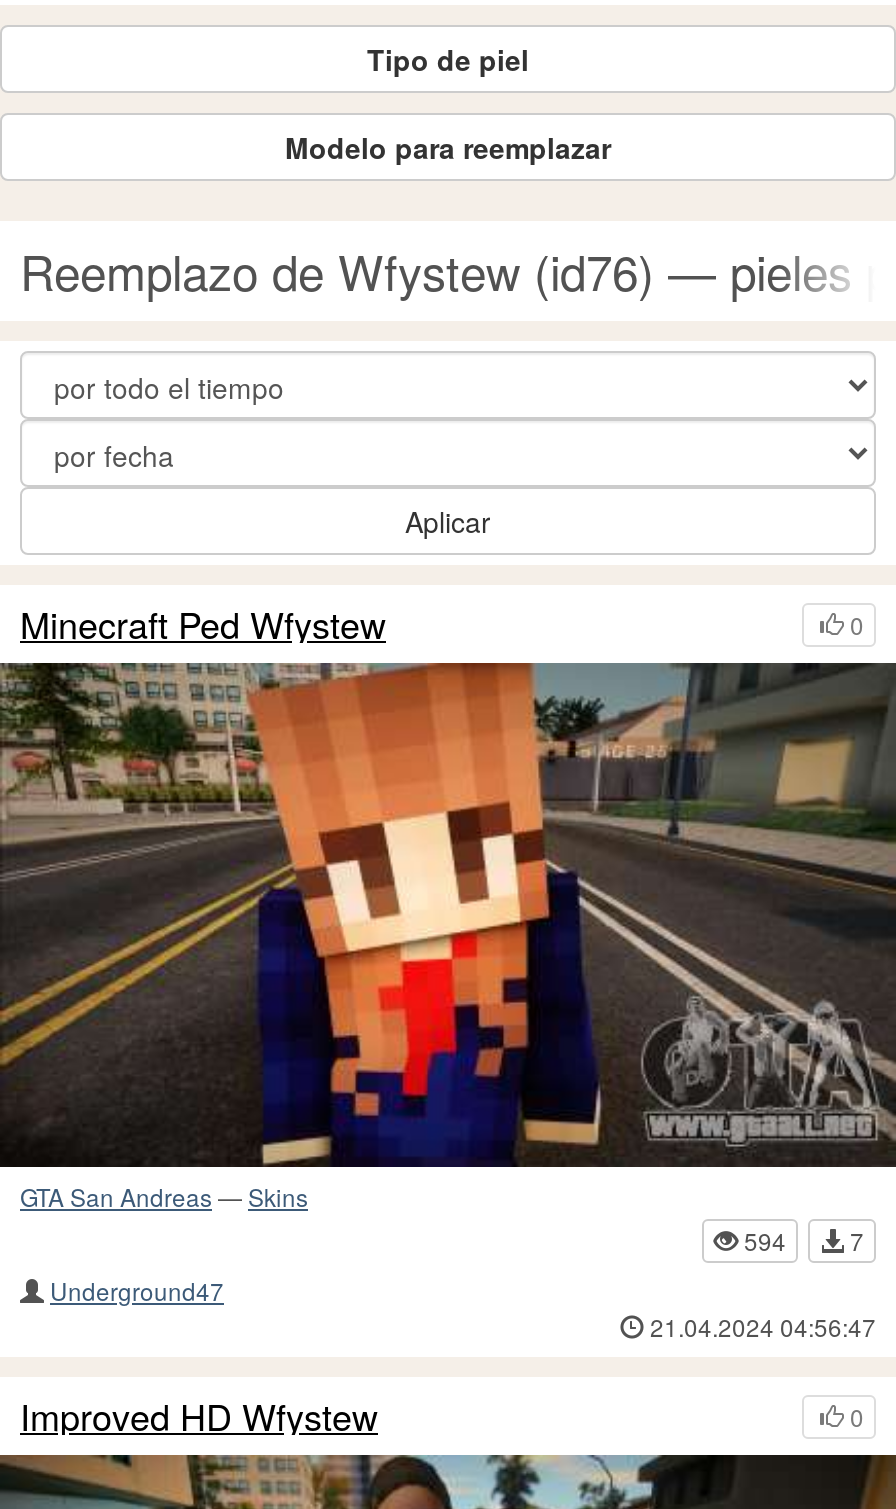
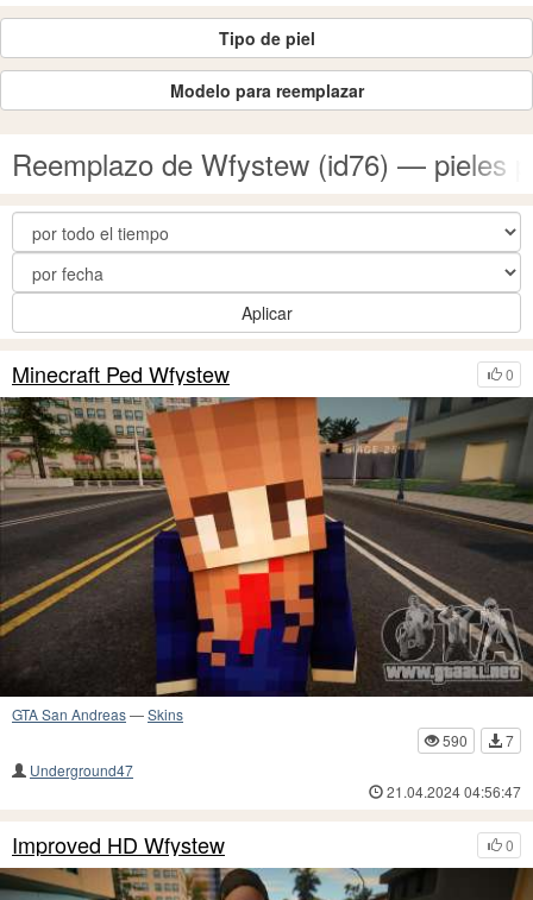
- 594 7
+ 590 7
